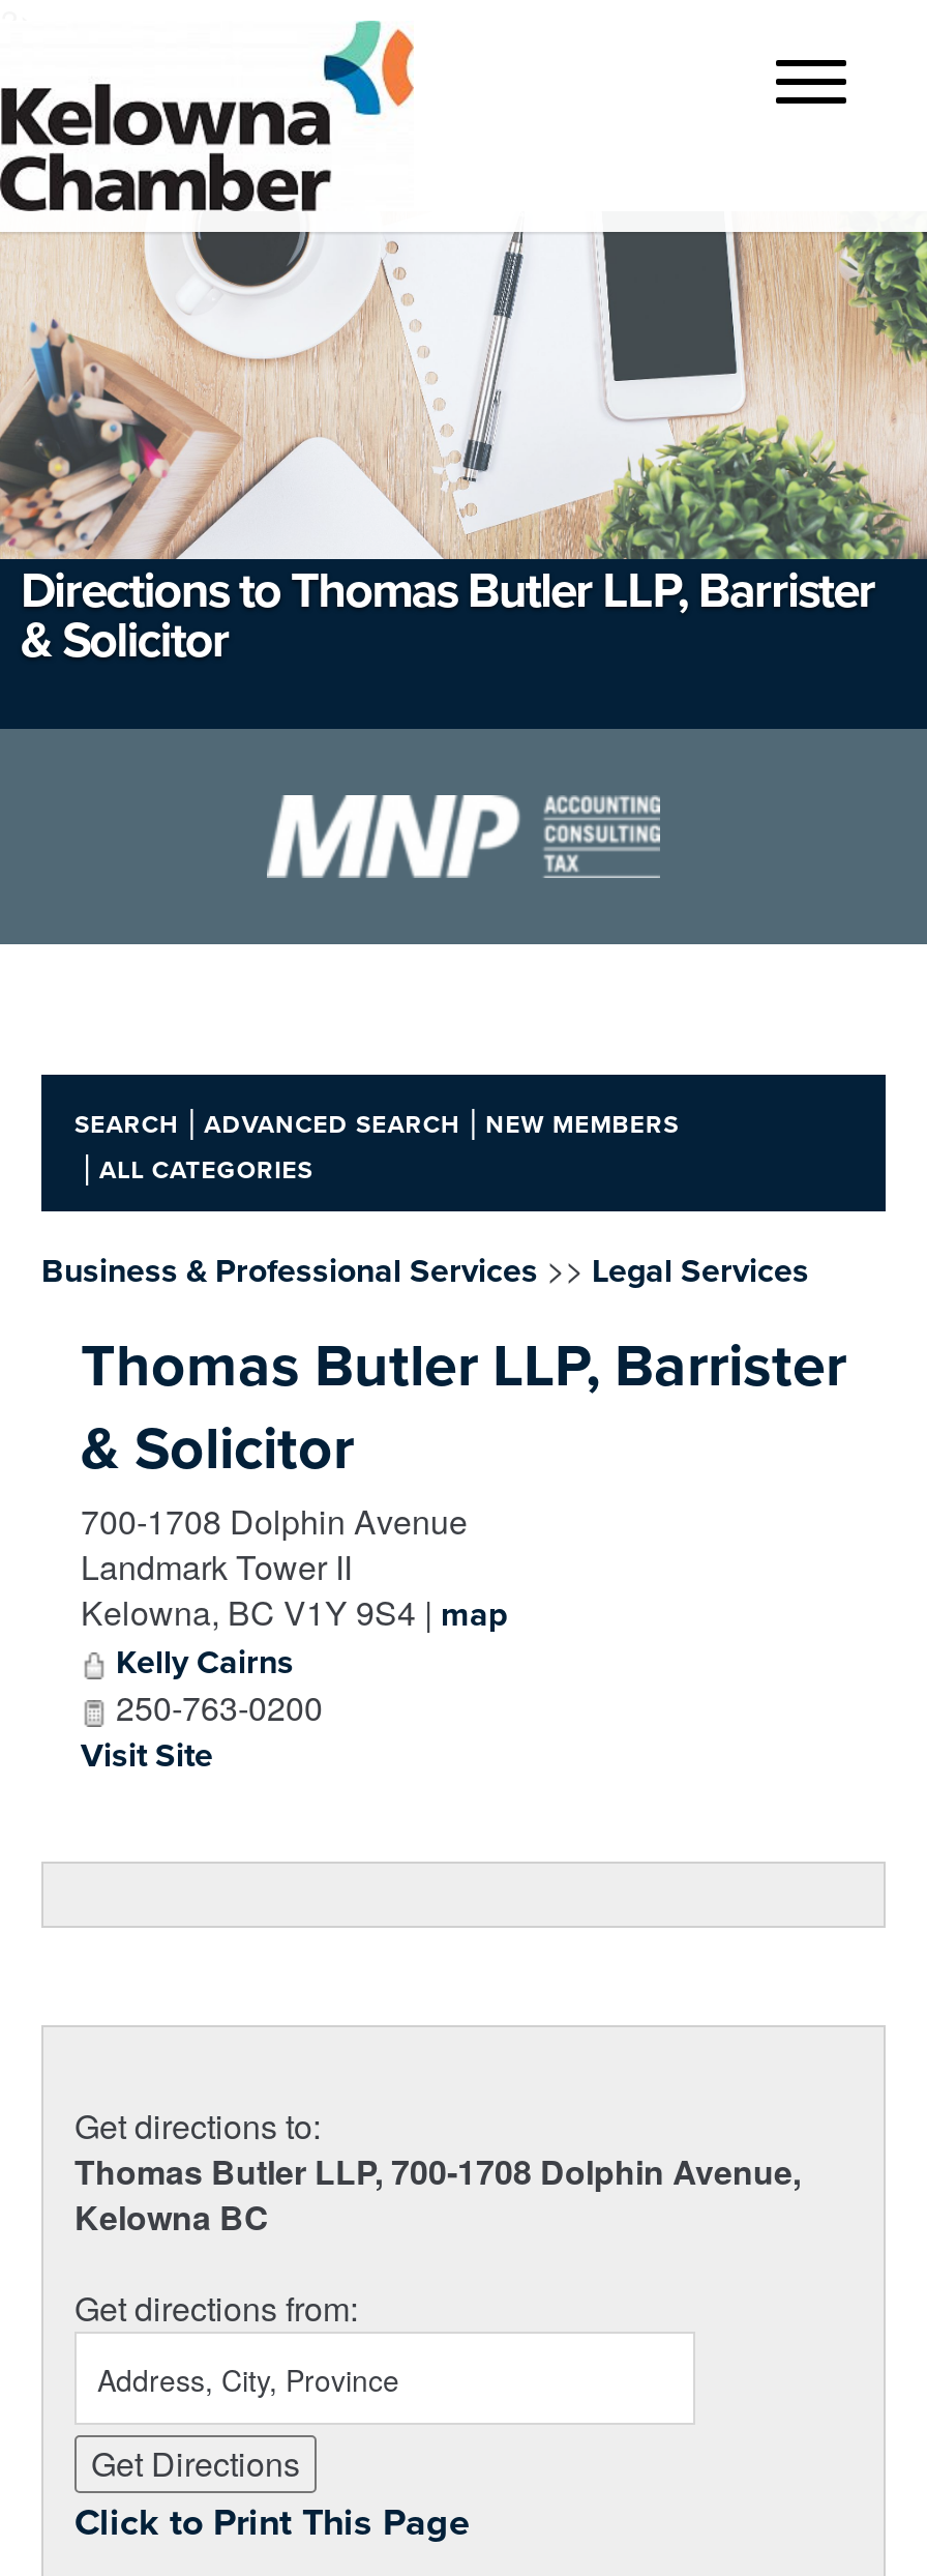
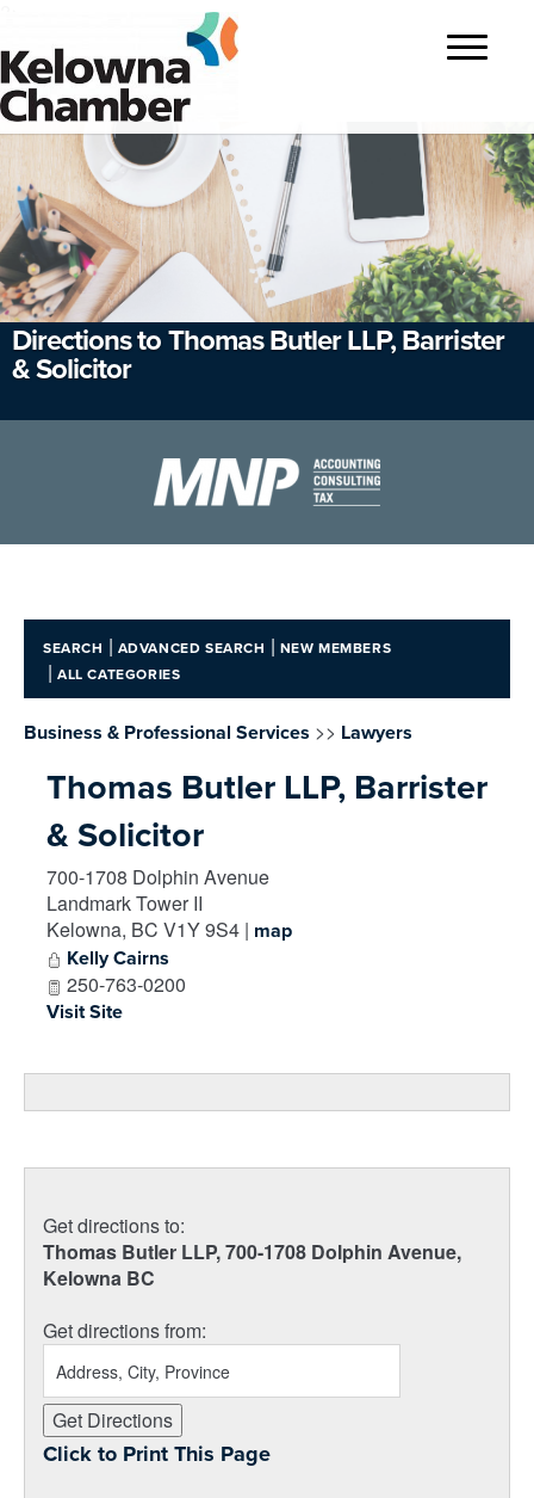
- Business & Professional Services >> Legal Services
+ Business & Professional Services >> Lawyers
